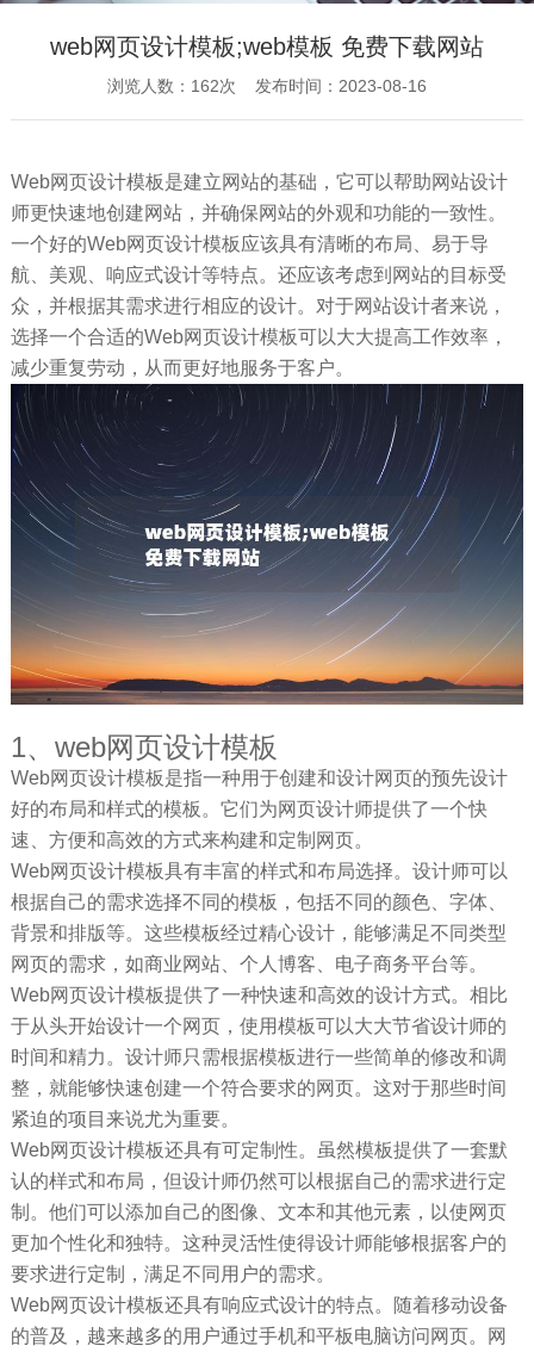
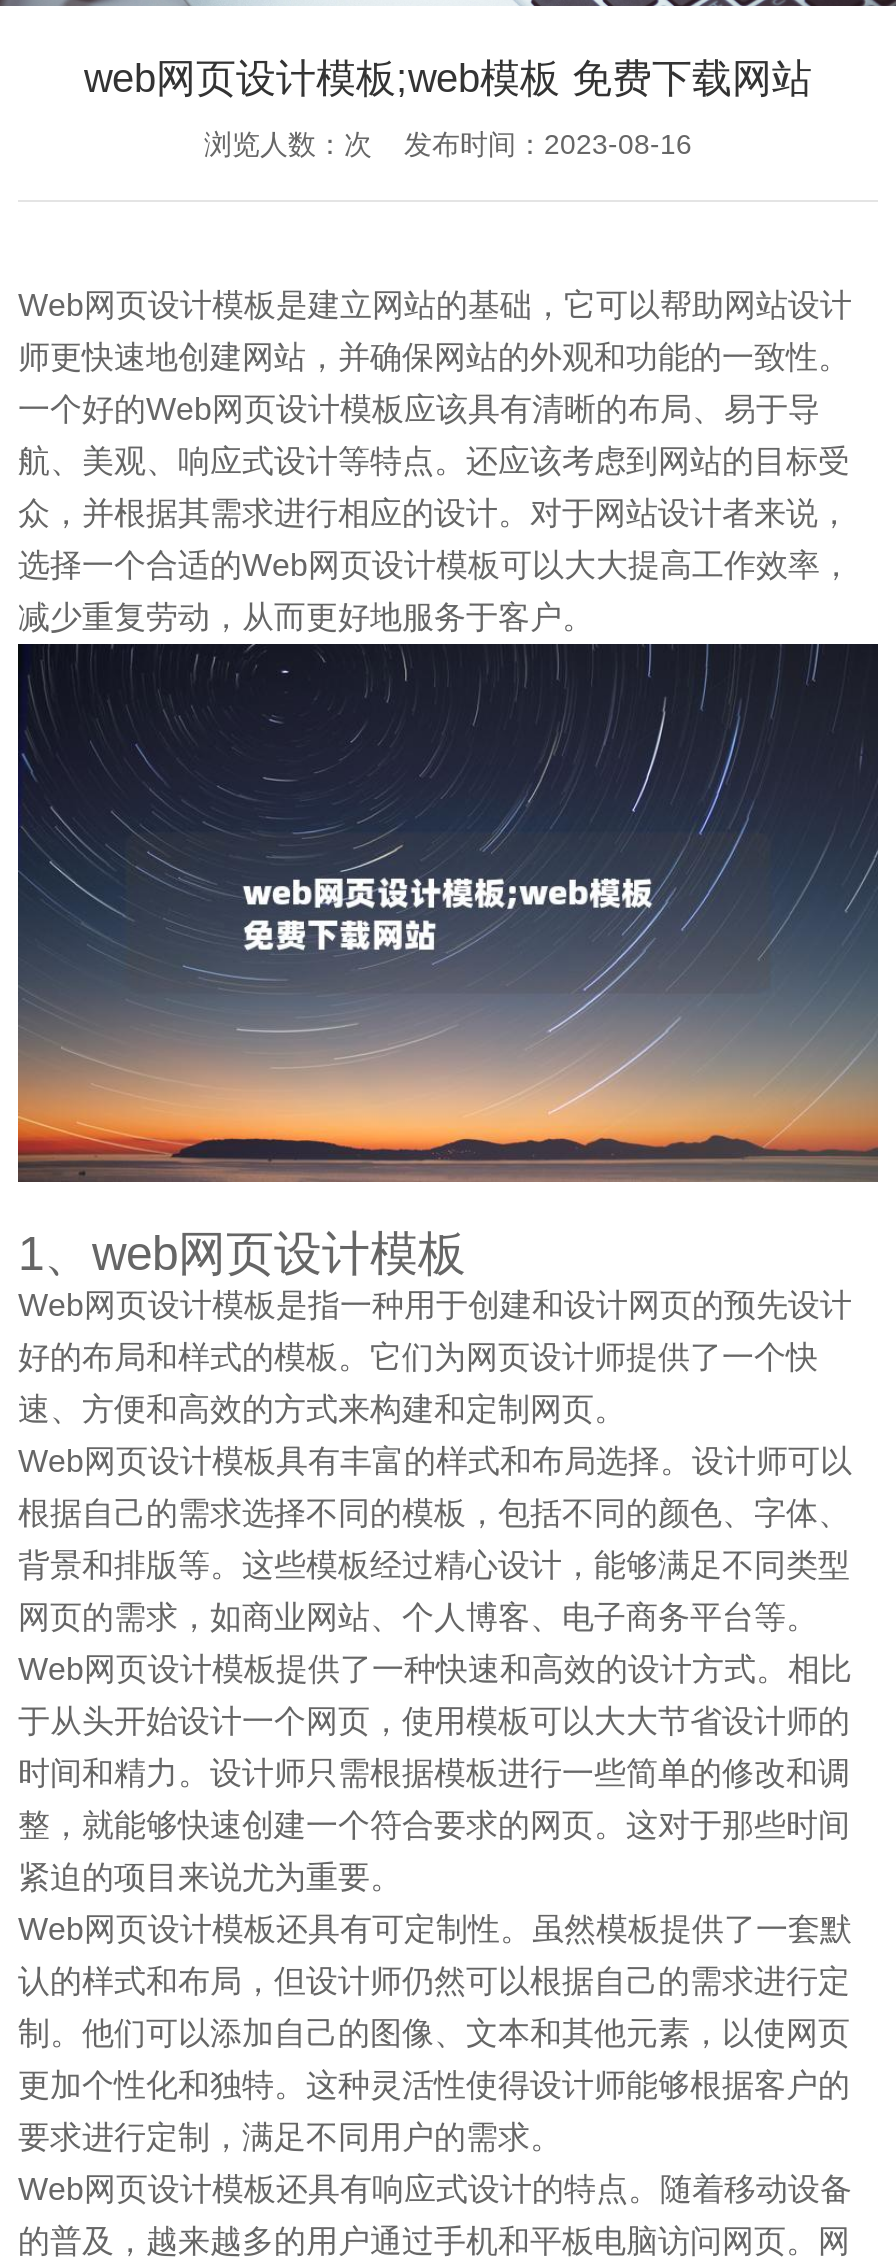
- 浏览人数：162次 发布时间：2023-08-16
+ 浏览人数：次 发布时间：2023-08-16
